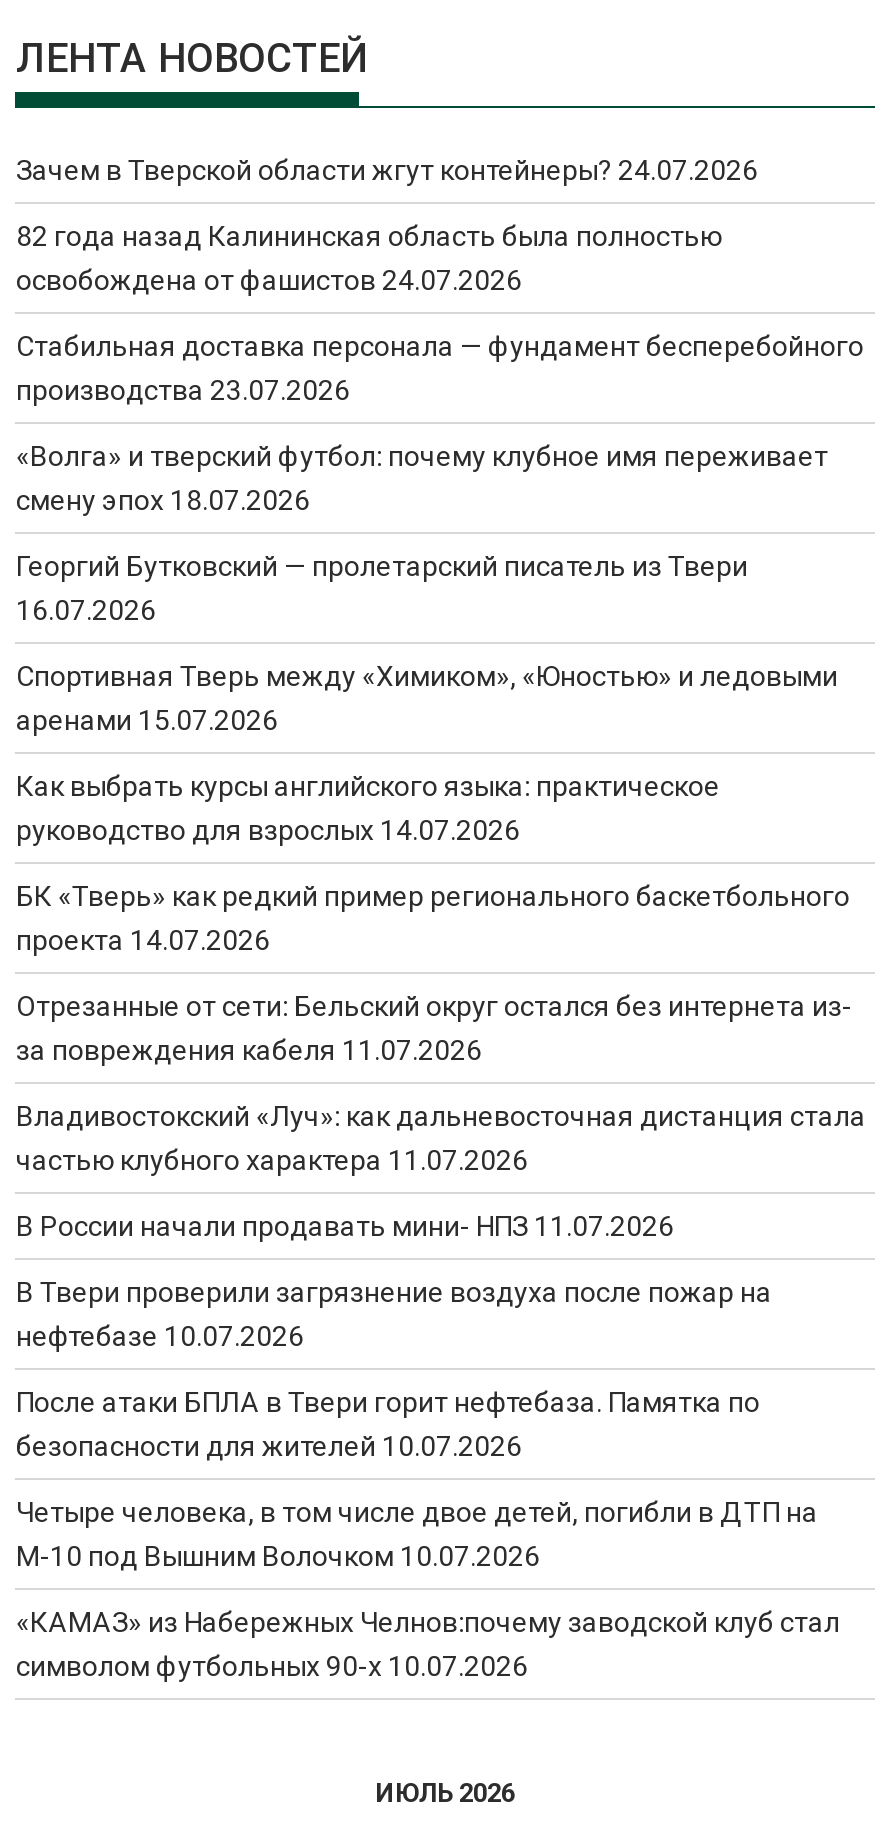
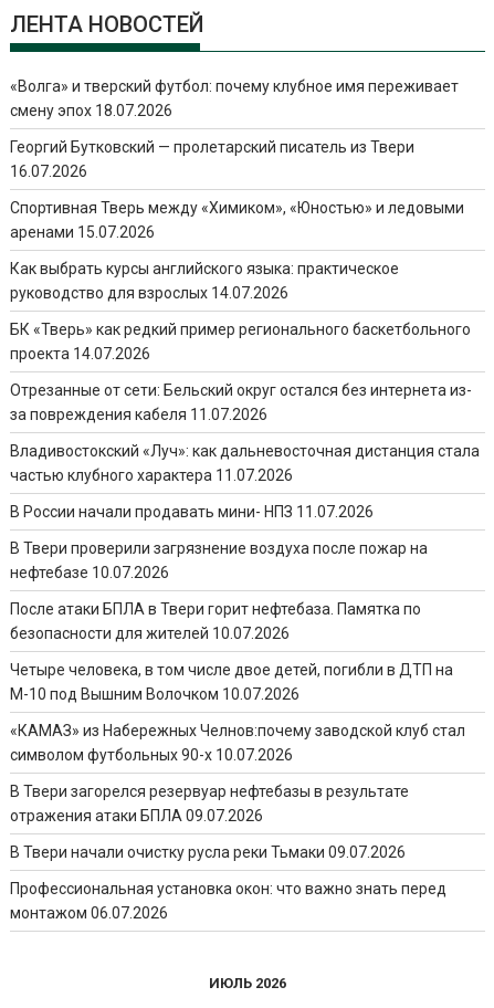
- Зачем в Тверской области жгут контейнеры? 24.07.2026
- 82 года назад Калининская область была полностью
- освобождена от фашистов 24.07.2026
- Стабильная доставка персонала — фундамент бесперебойного
- производства 23.07.2026

moved up: «Волга» и тверский футбол: почему клубное имя переживает | смену эпох 18.07.2026 | Георгий Бутковский — пролетарский писатель из Твери | ... | «КАМАЗ» из Набережных Челнов:почему заводской клуб стал | символом футбольных 90-х 10.07.2026

+ В Твери загорелся резервуар нефтебазы в результате
+ отражения атаки БПЛА 09.07.2026
+ В Твери начали очистку русла реки Тьмаки 09.07.2026
+ Профессиональная установка окон: что важно знать перед
+ монтажом 06.07.2026
